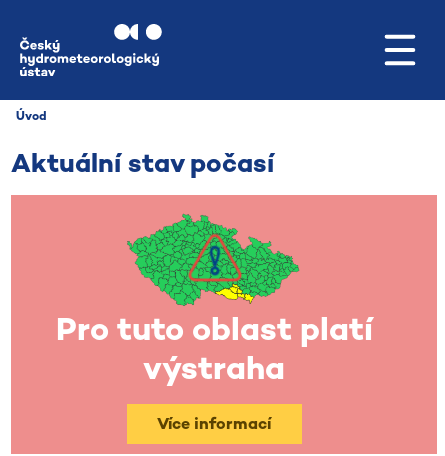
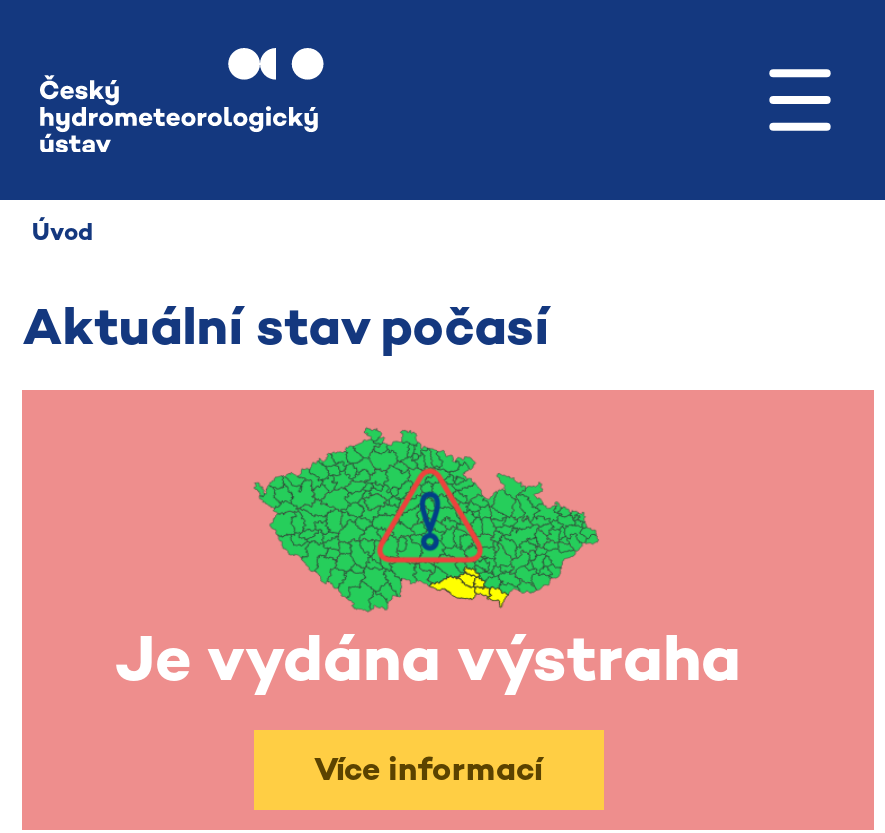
- Pro tuto oblast platí
- výstraha
+ Je vydána výstraha
